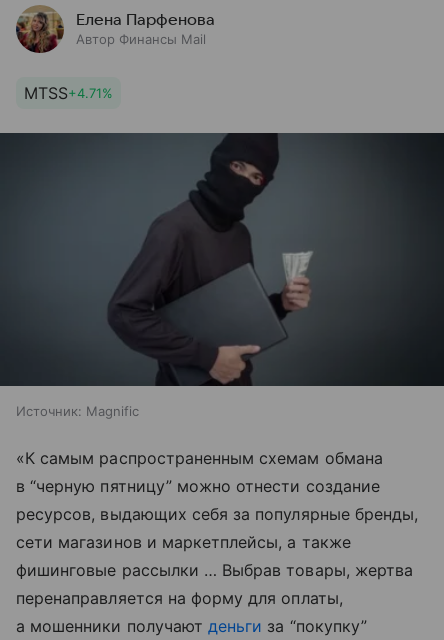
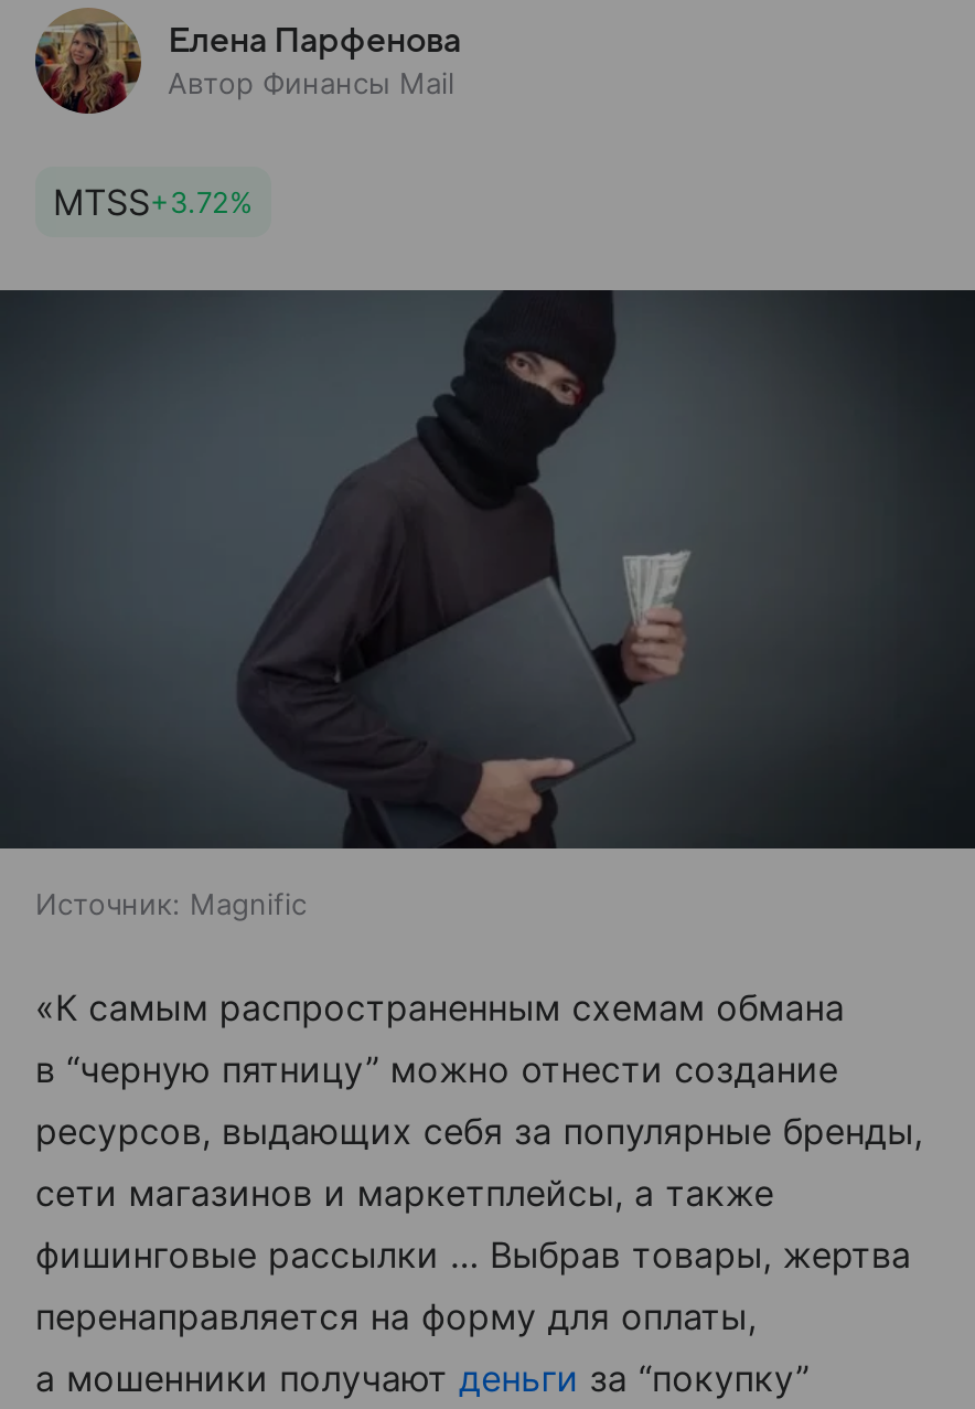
- MTSS+4.71%
+ MTSS+3.72%
